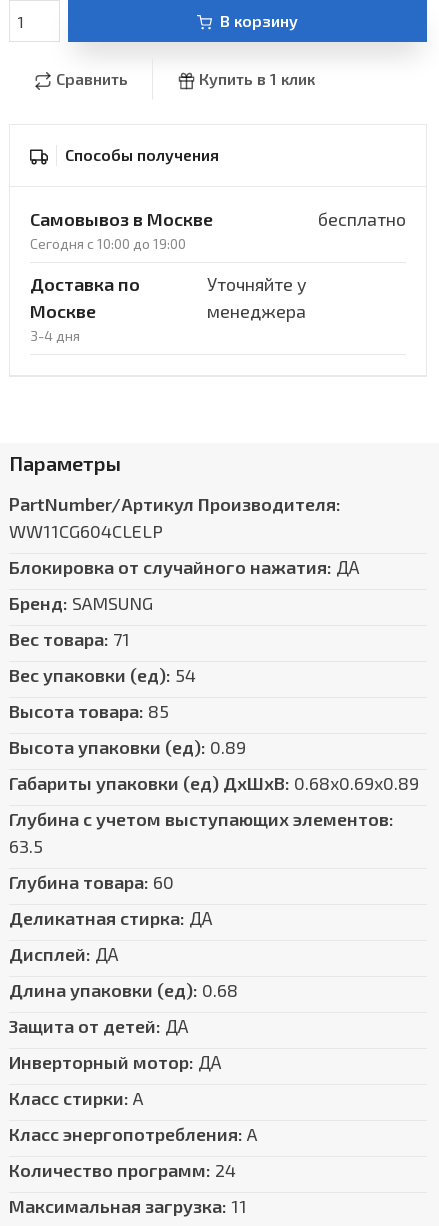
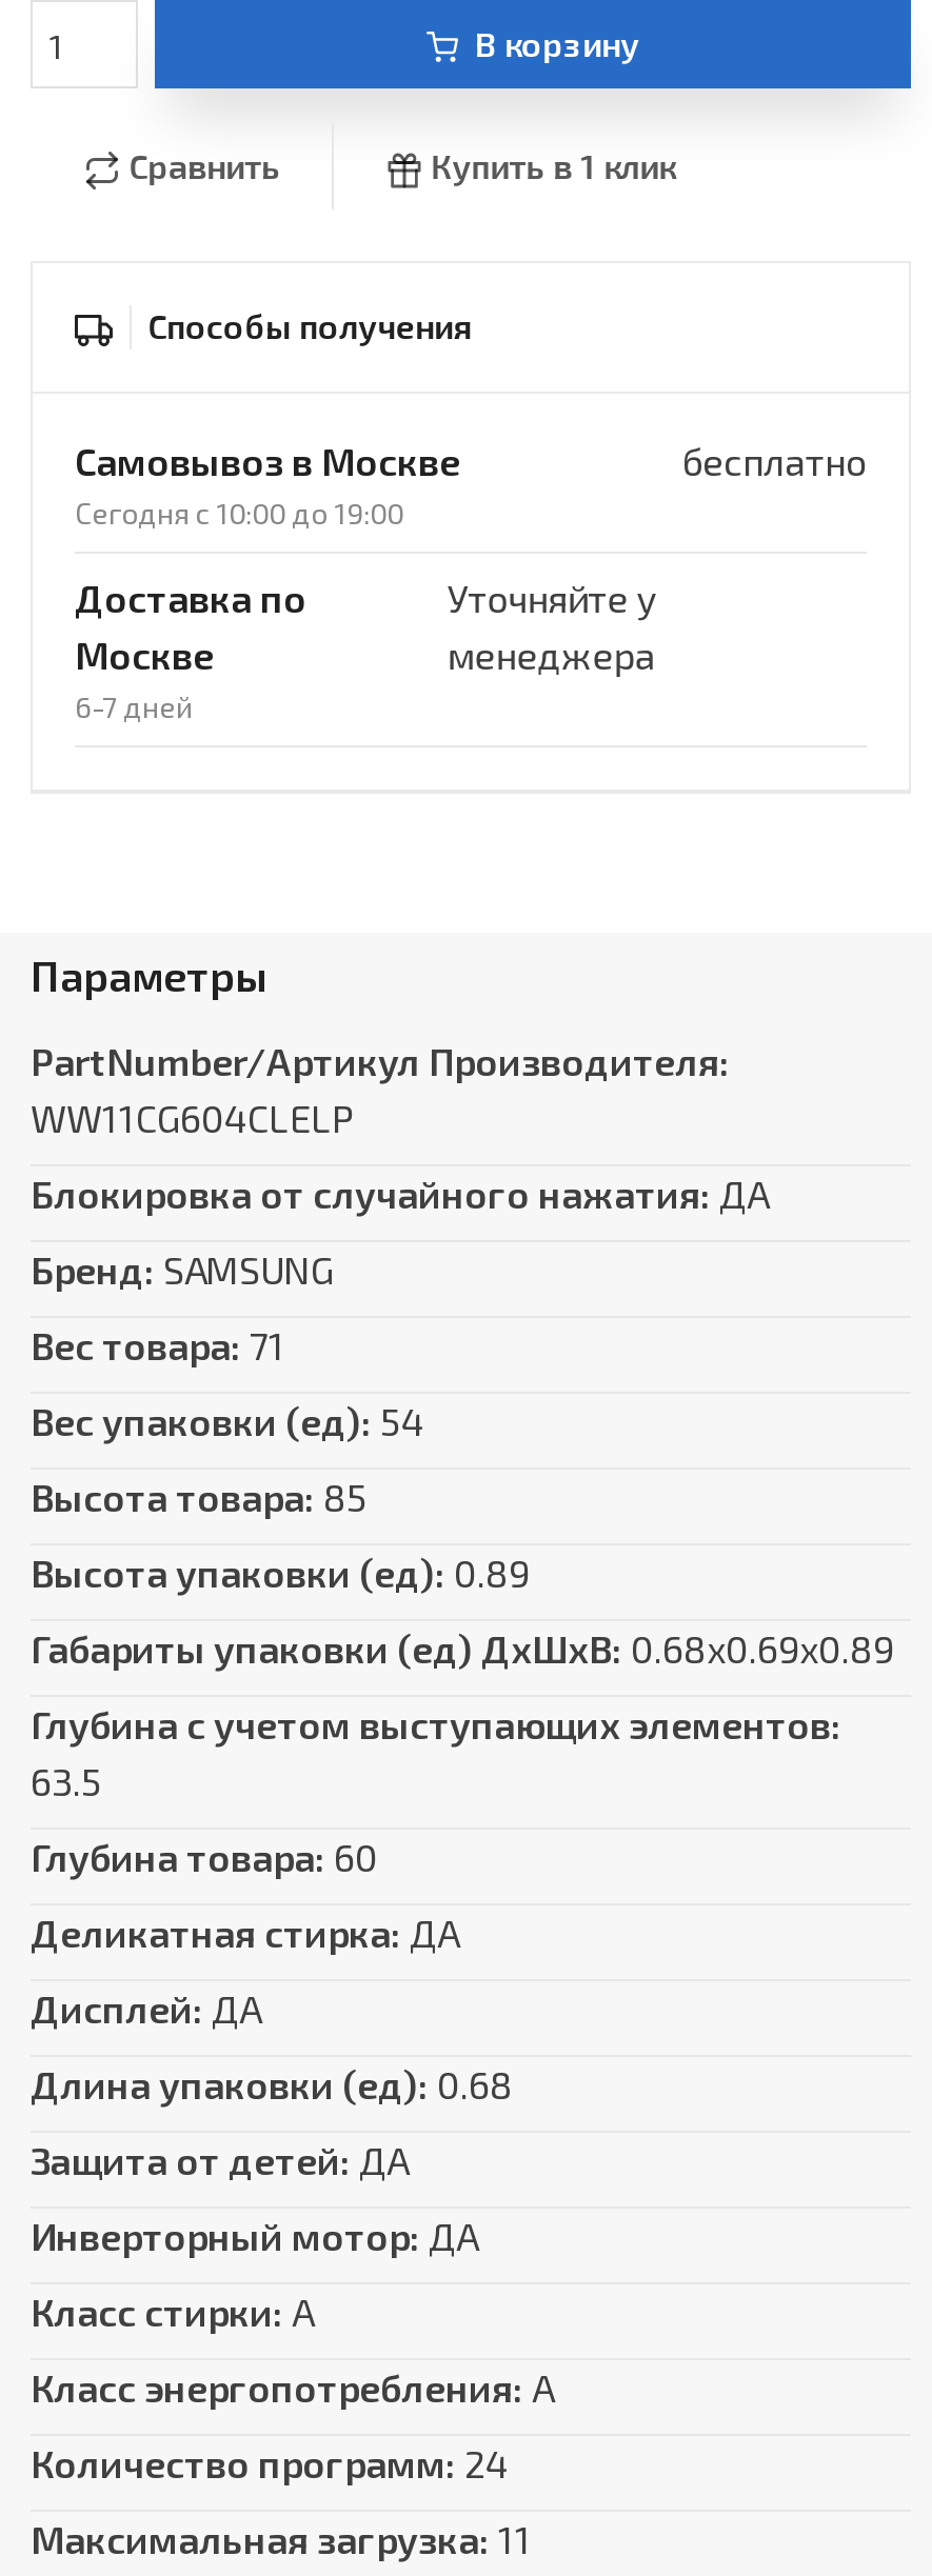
- 3-4 дня
+ 6-7 дней
